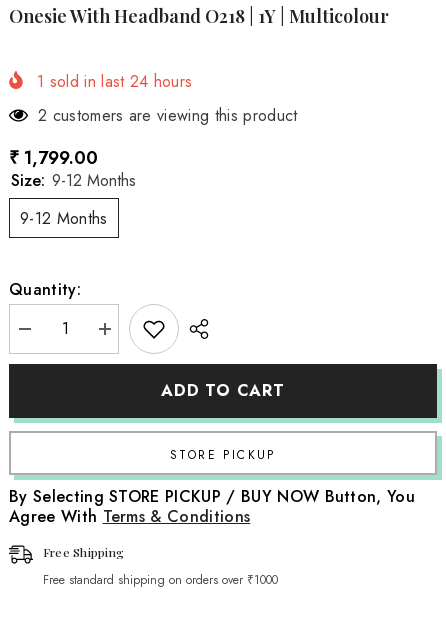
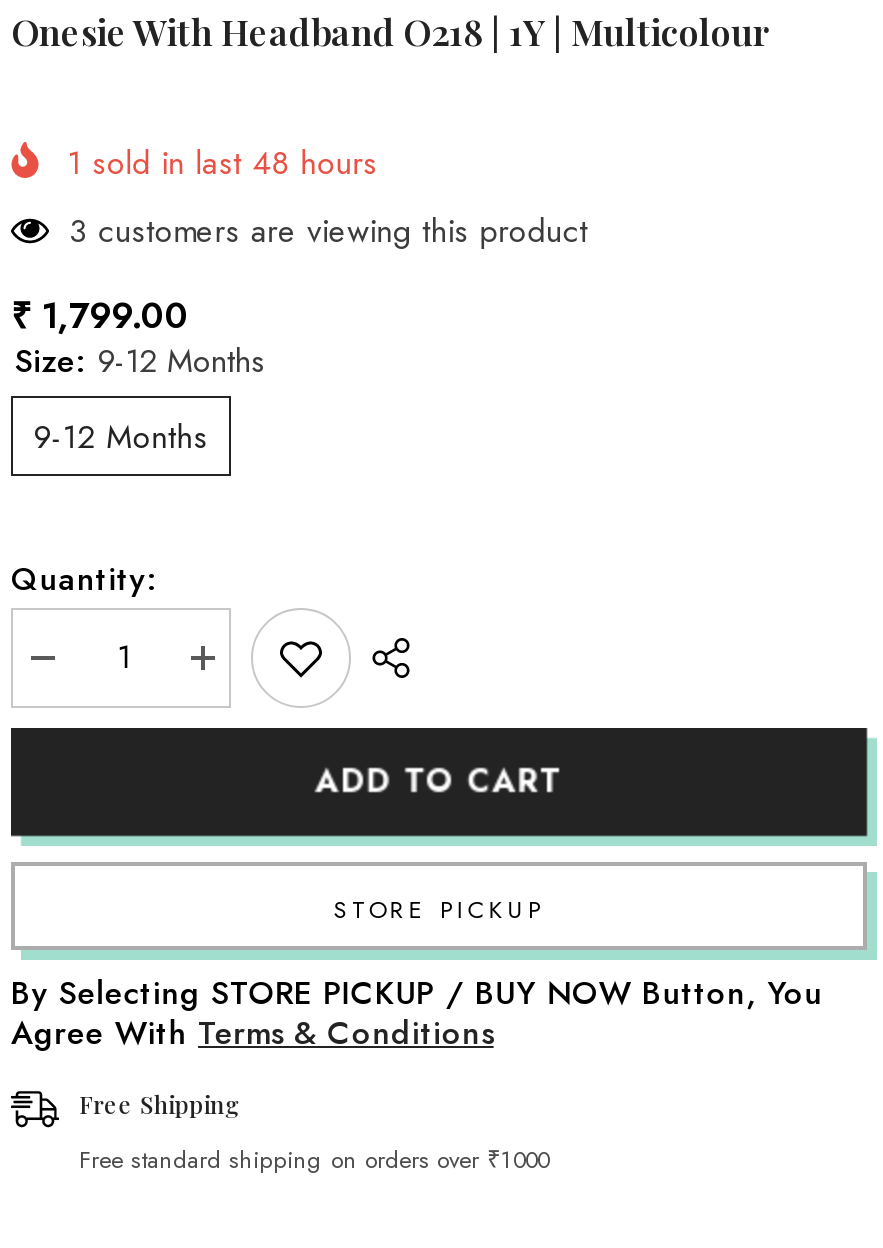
- 1 sold in last 24 hours
+ 1 sold in last 48 hours

- 2 customers are viewing this product
+ 3 customers are viewing this product
